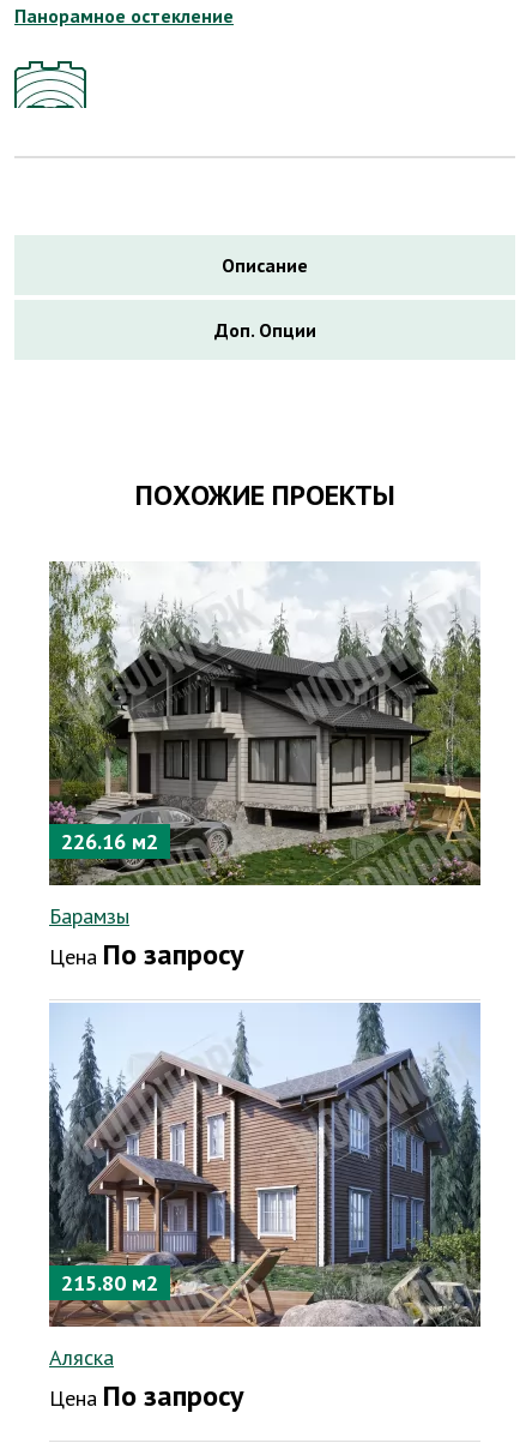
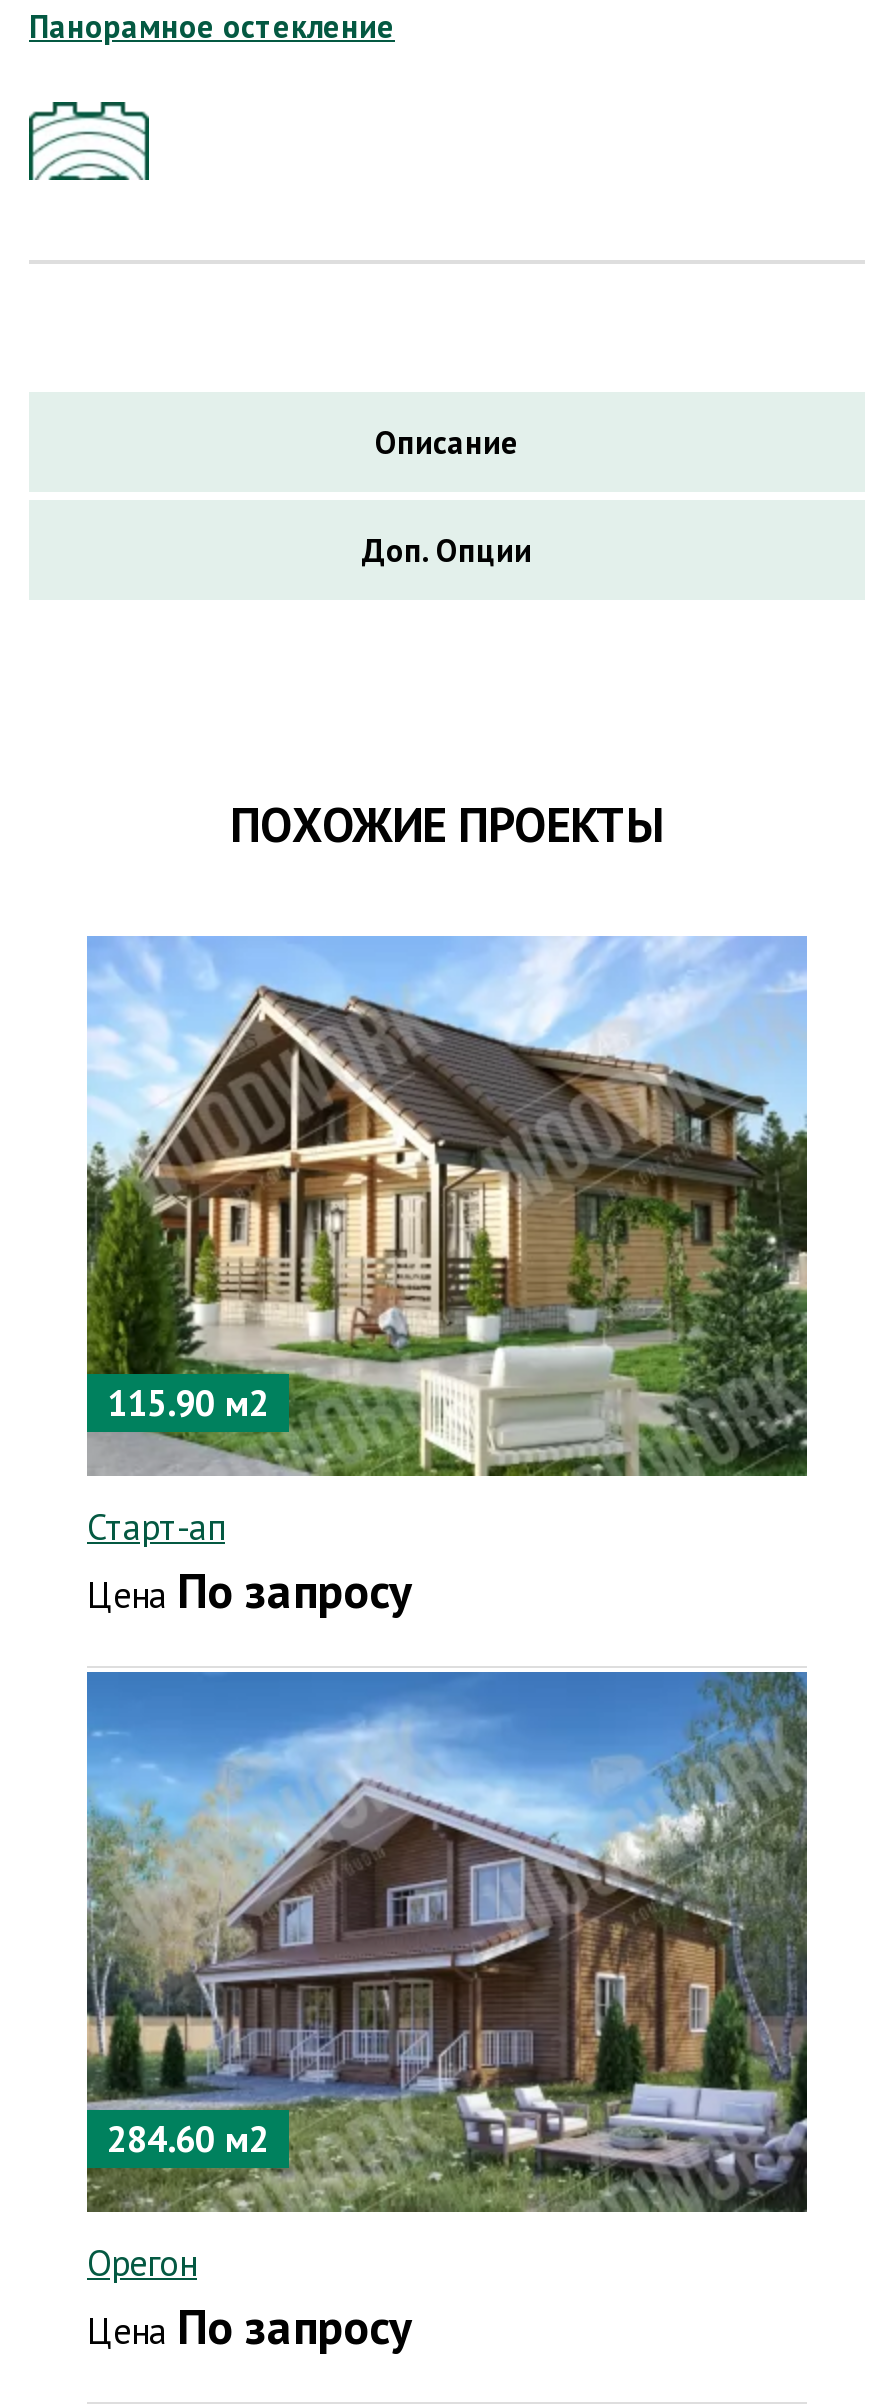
- [image]
- 226.16 м2
+ [image]
+ 115.90 м2

- Барамзы
+ Старт-ап

- [image]
- 215.80 м2
+ [image]
+ 284.60 м2

- Аляска
+ Орегон
